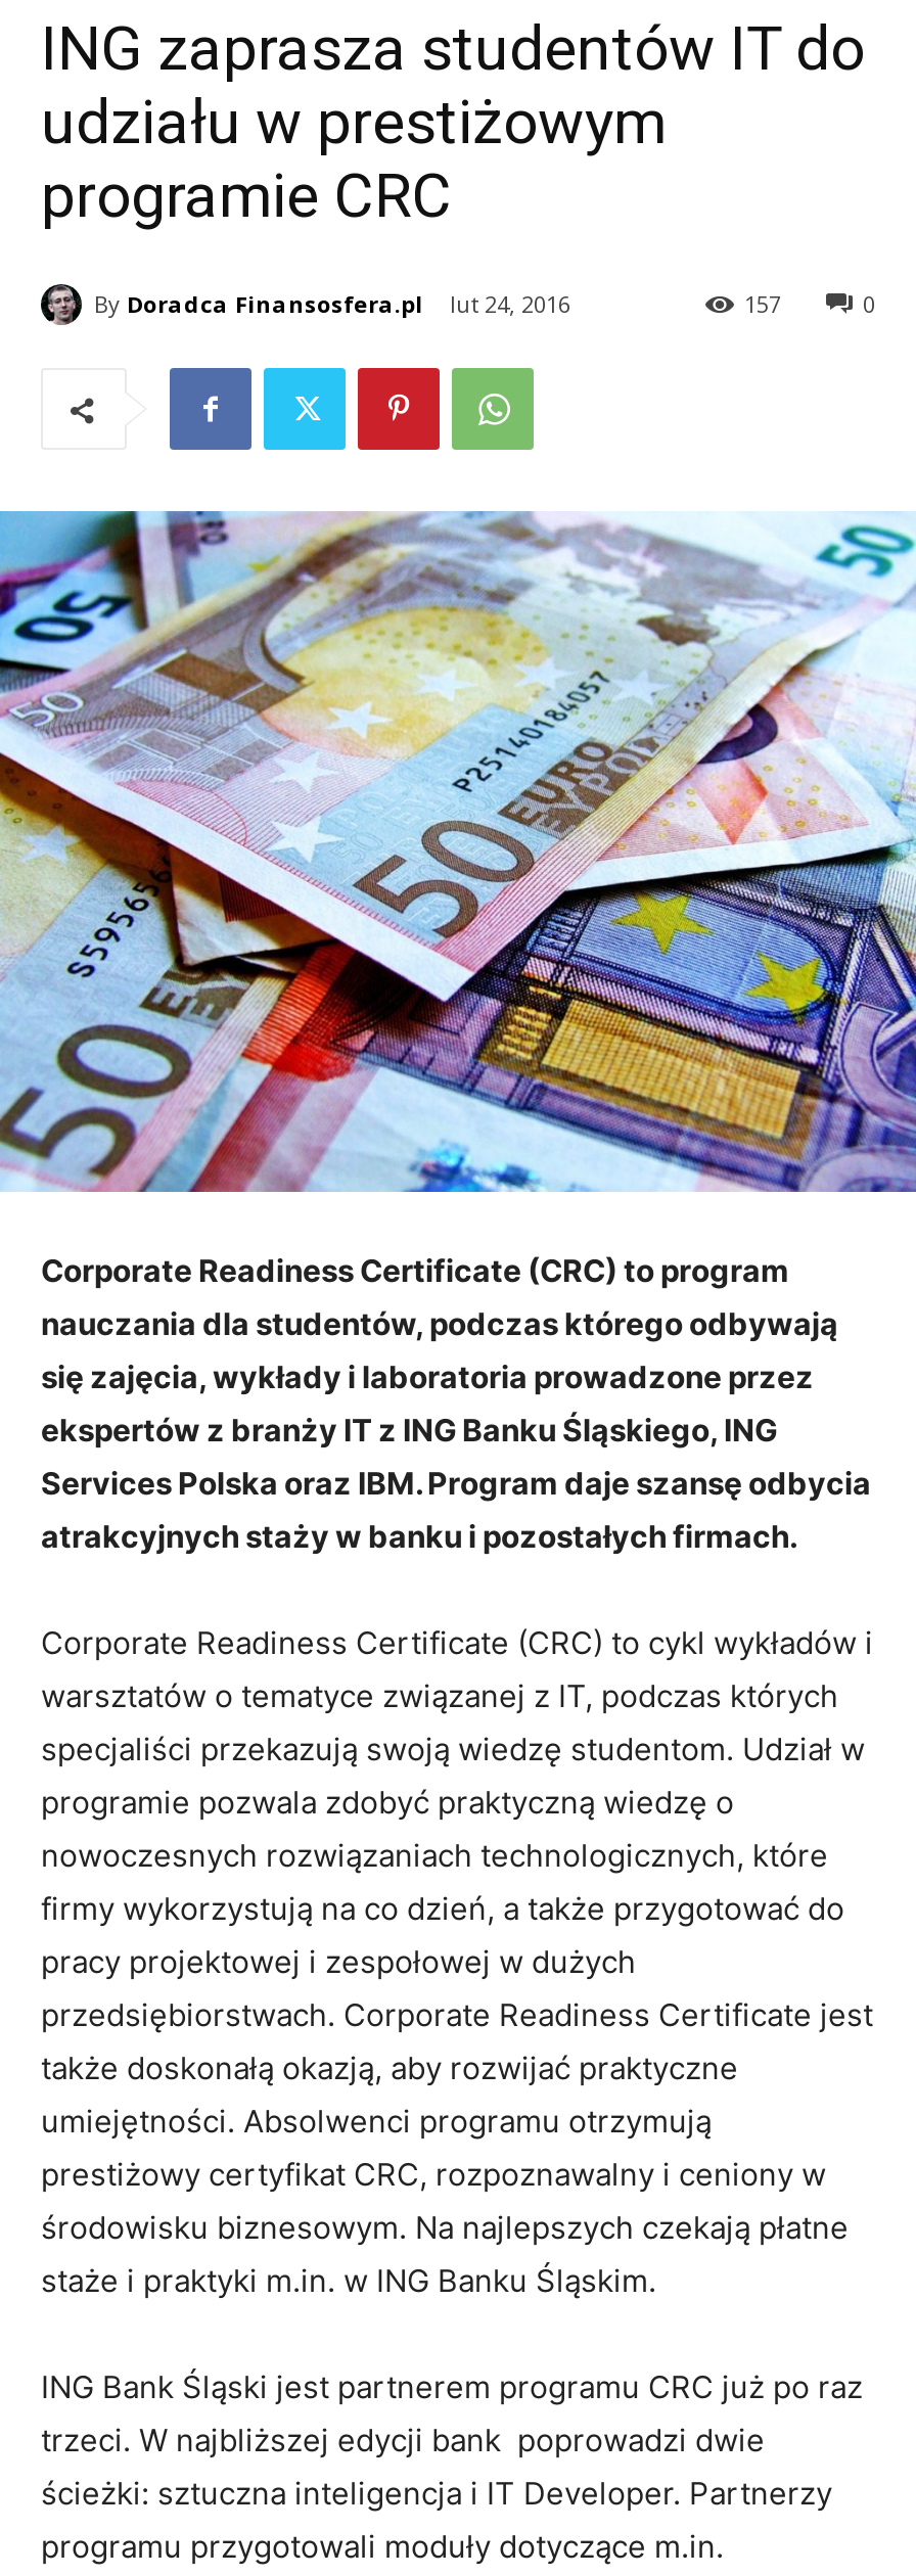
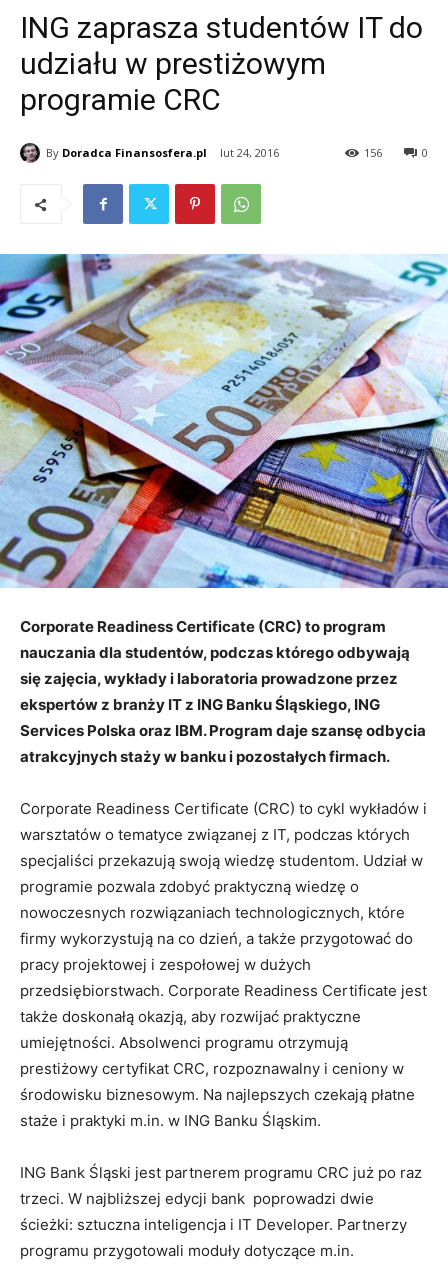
- 157
+ 156
